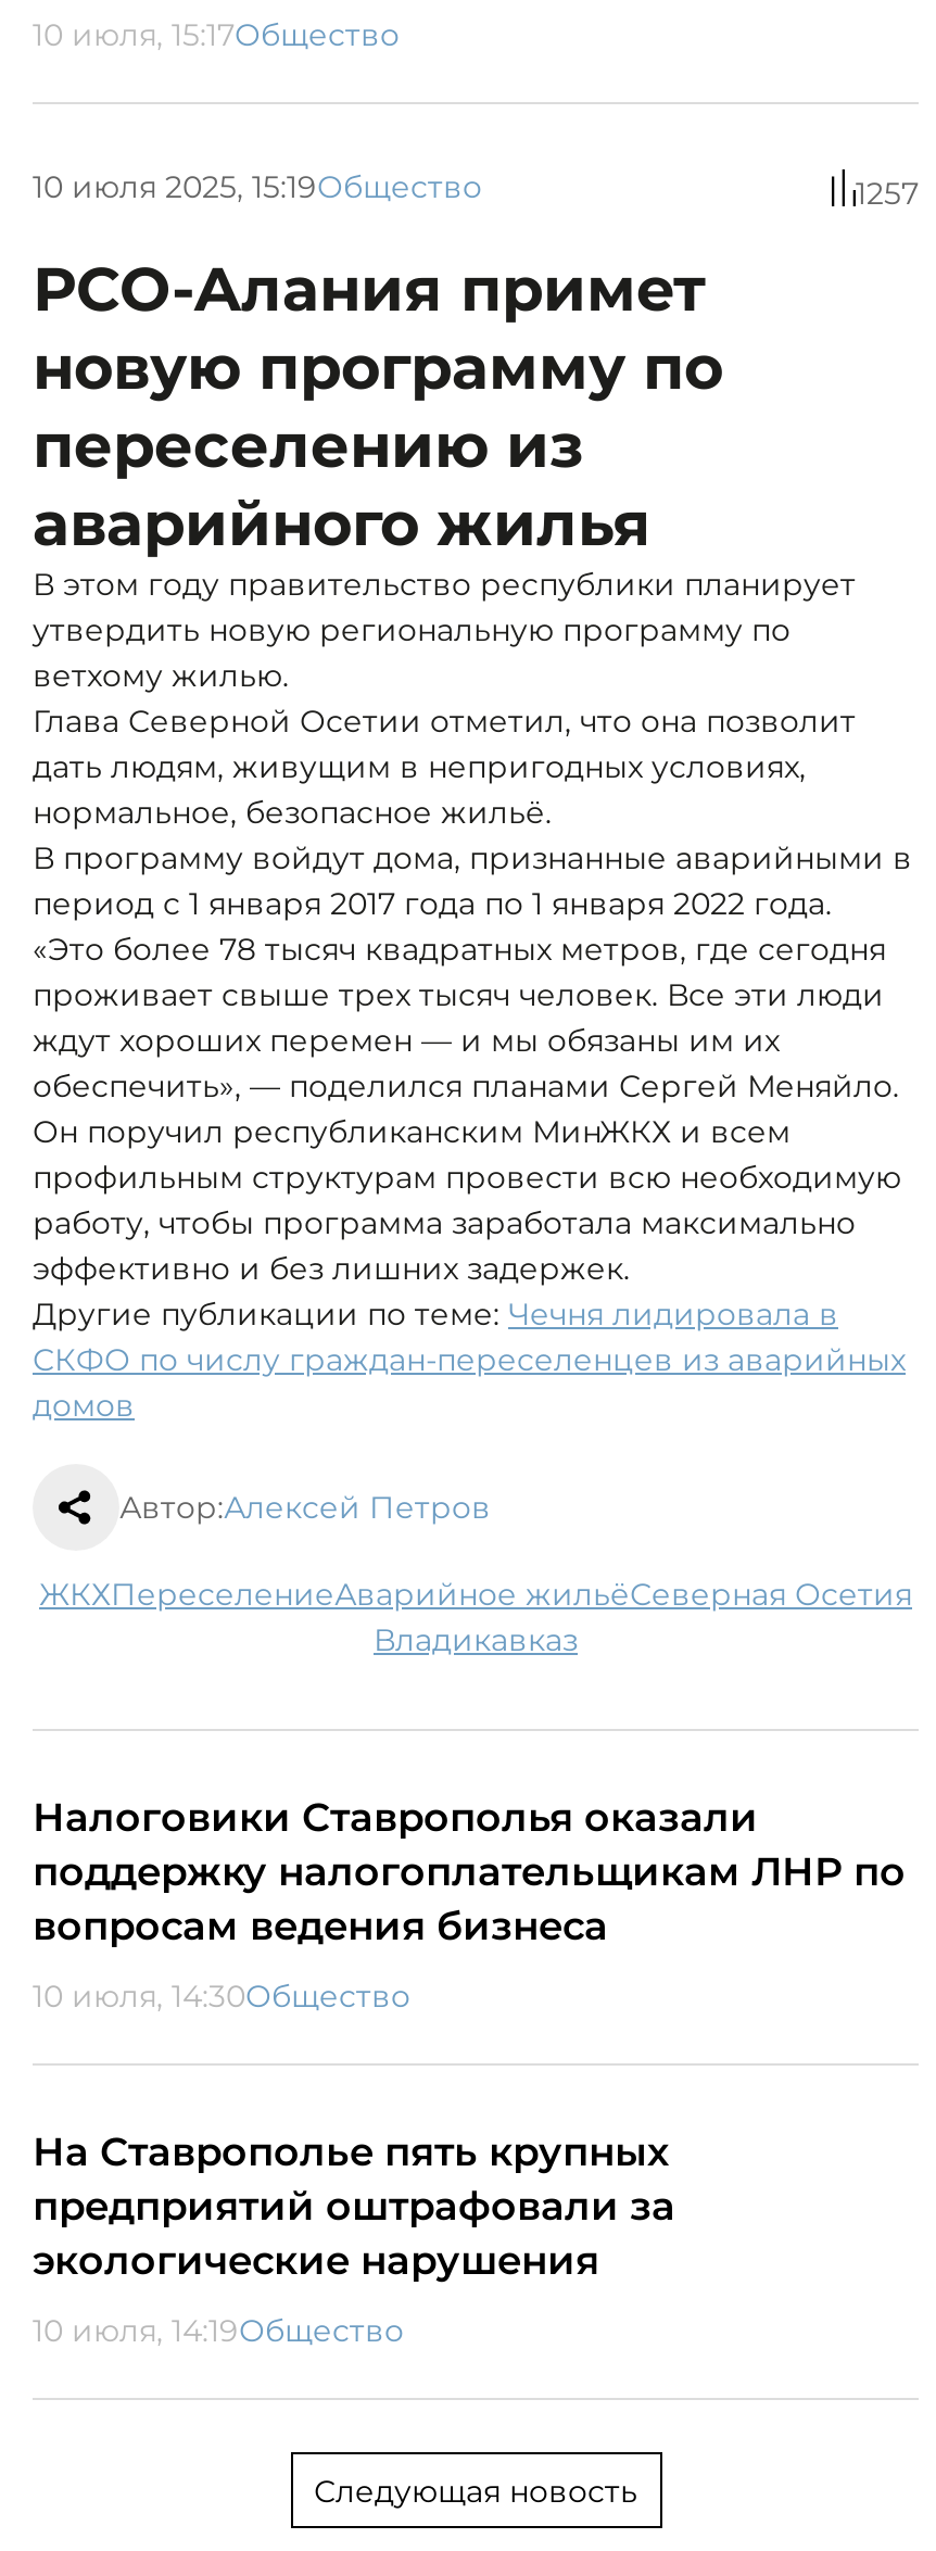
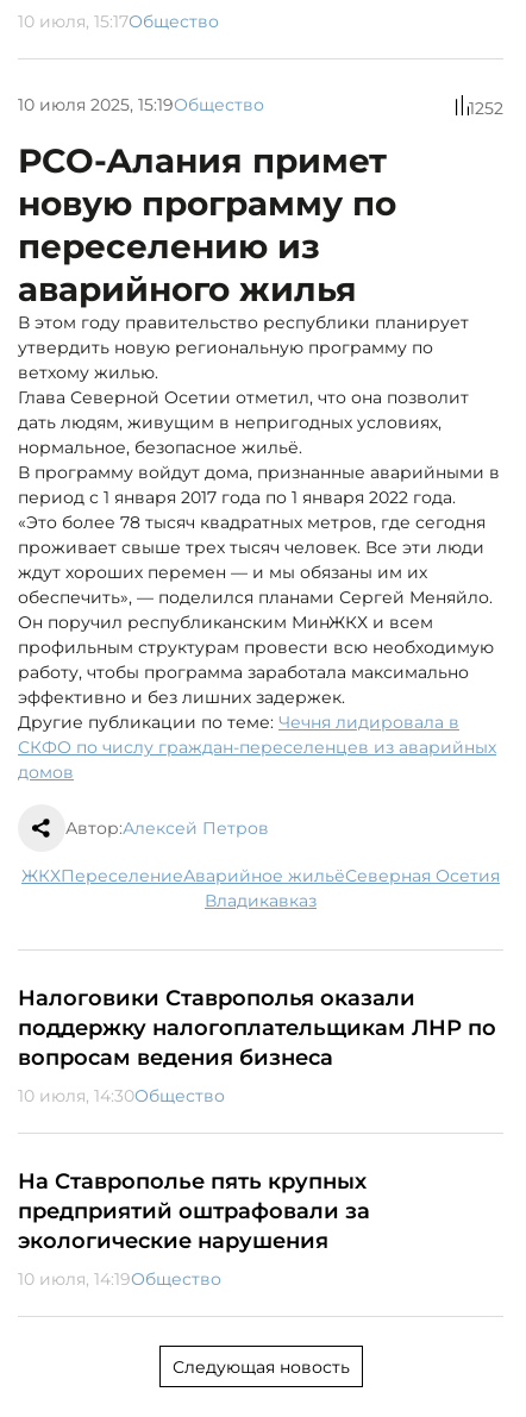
- 1257
+ 1252
